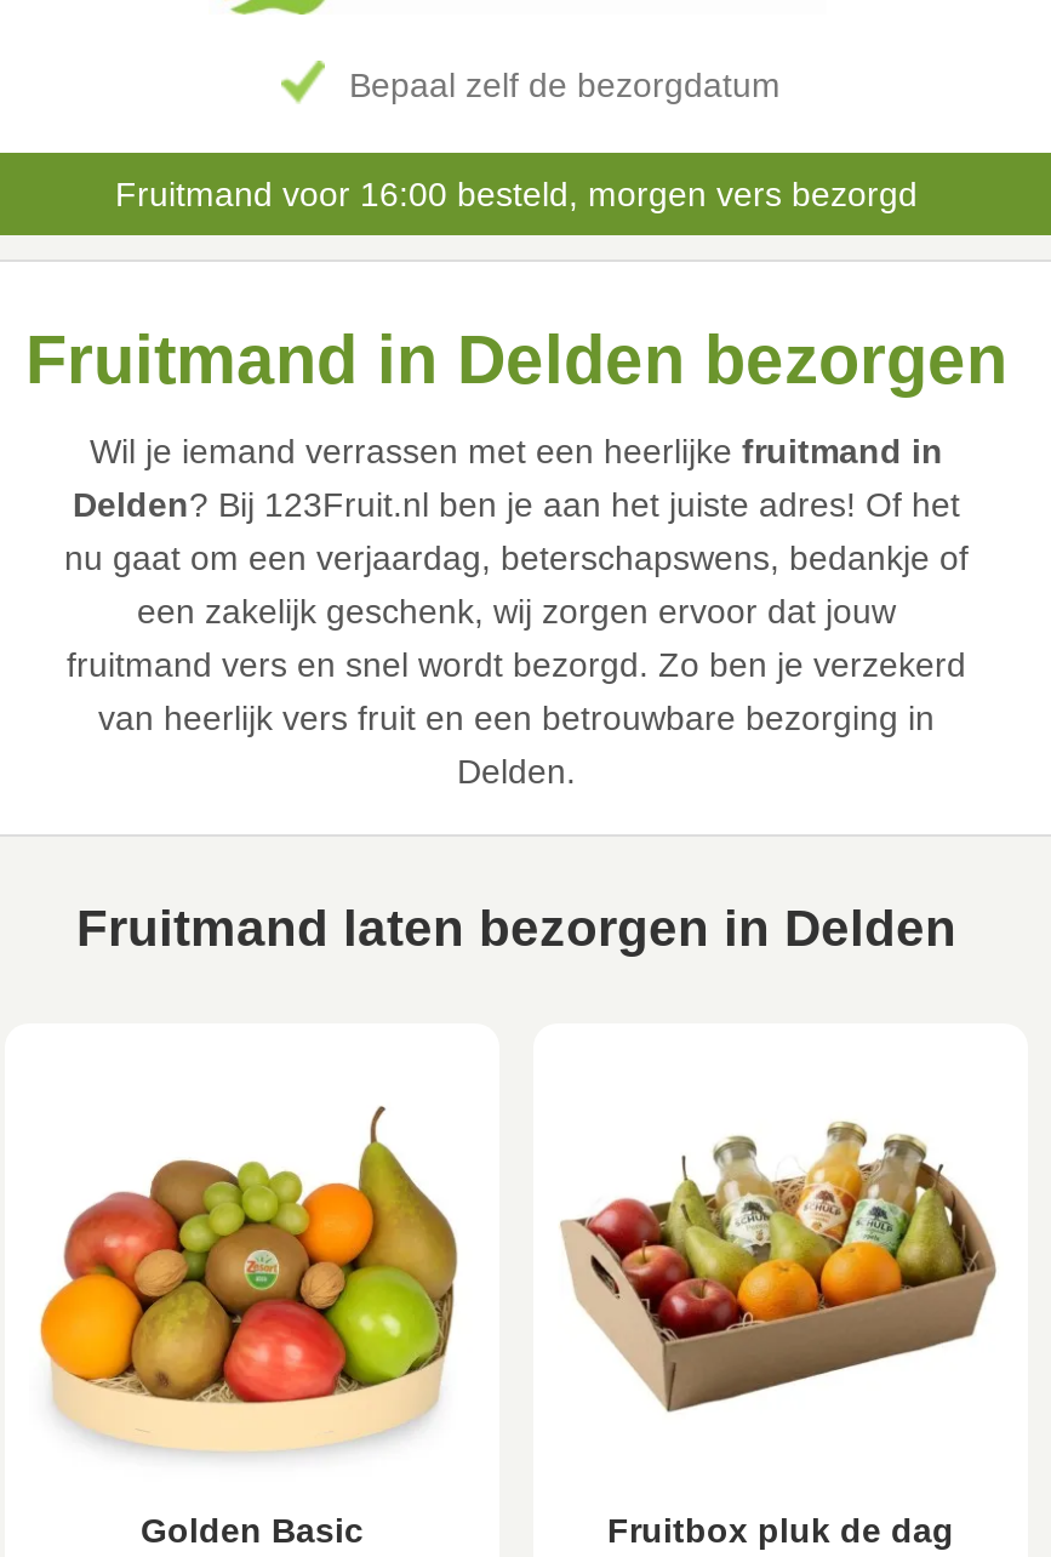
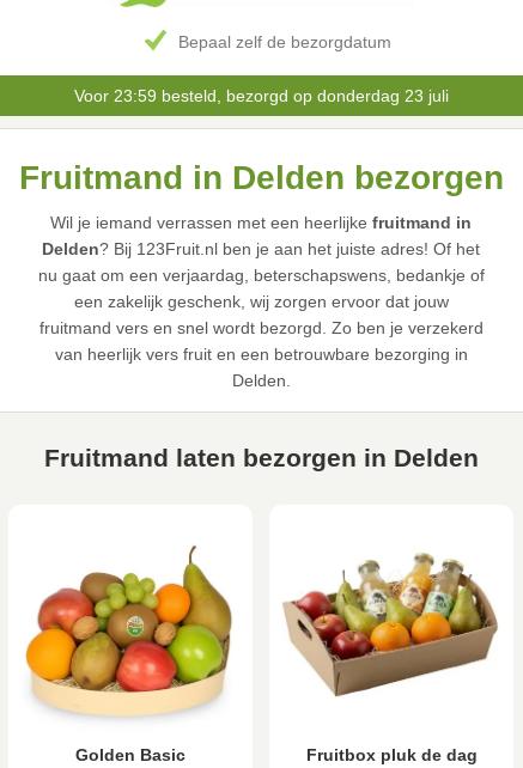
- Fruitmand voor 16:00 besteld, morgen vers bezorgd
+ Voor 23:59 besteld, bezorgd op donderdag 23 juli
